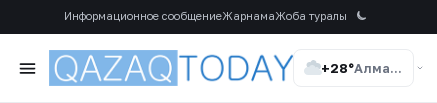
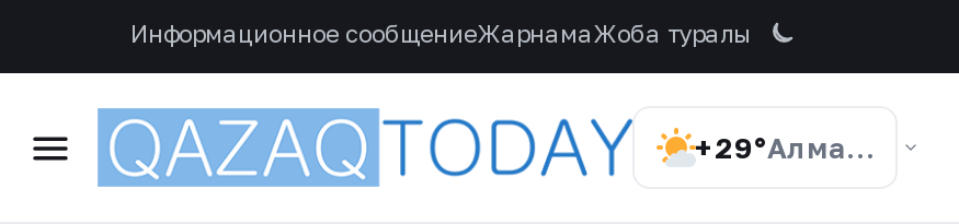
- +28°
+ +29°
